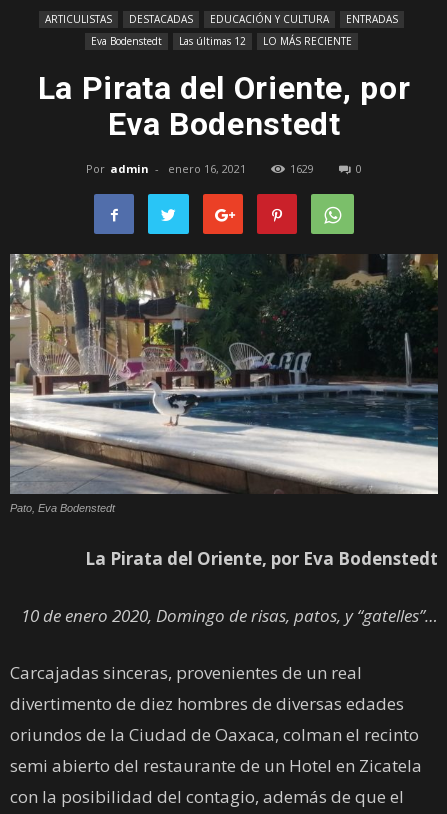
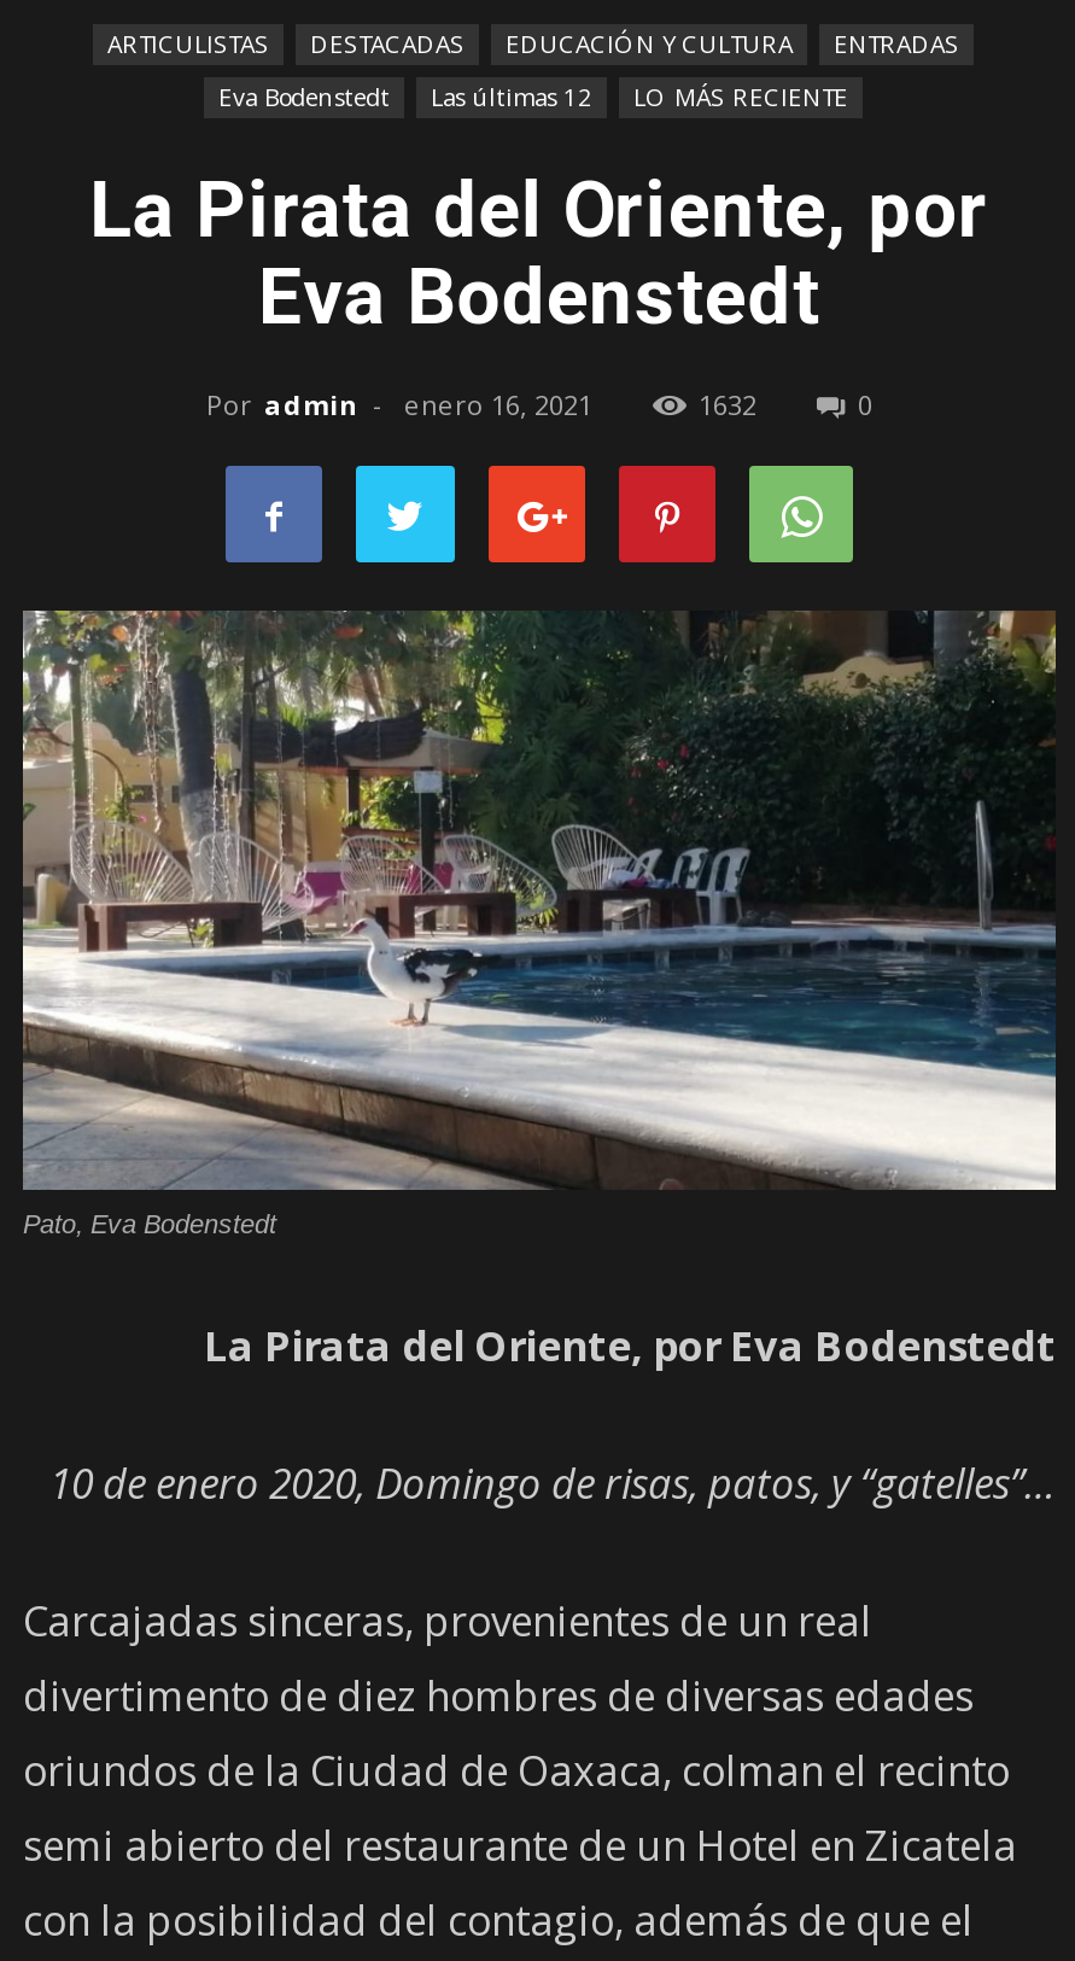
- 1629
+ 1632
